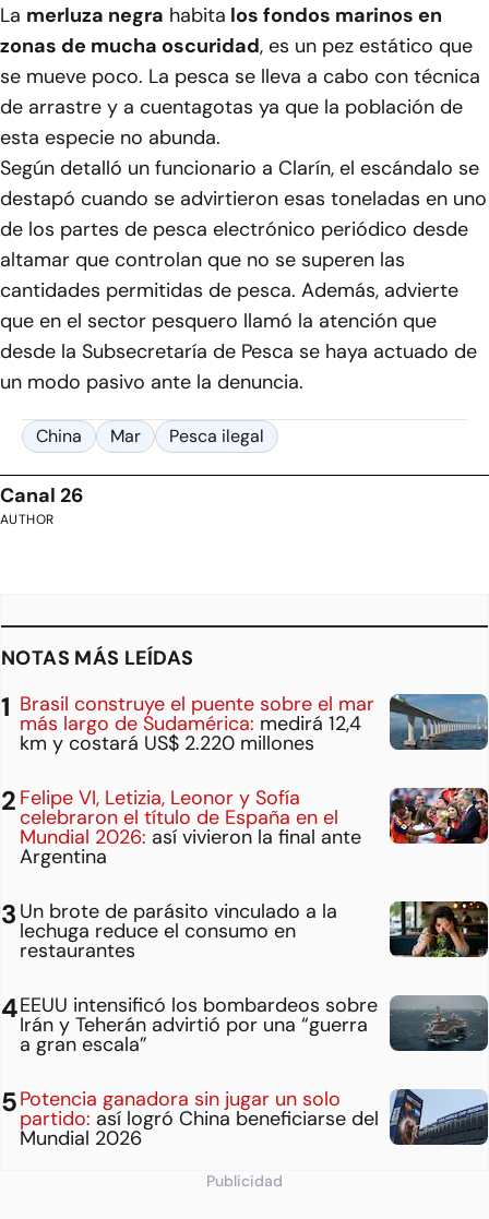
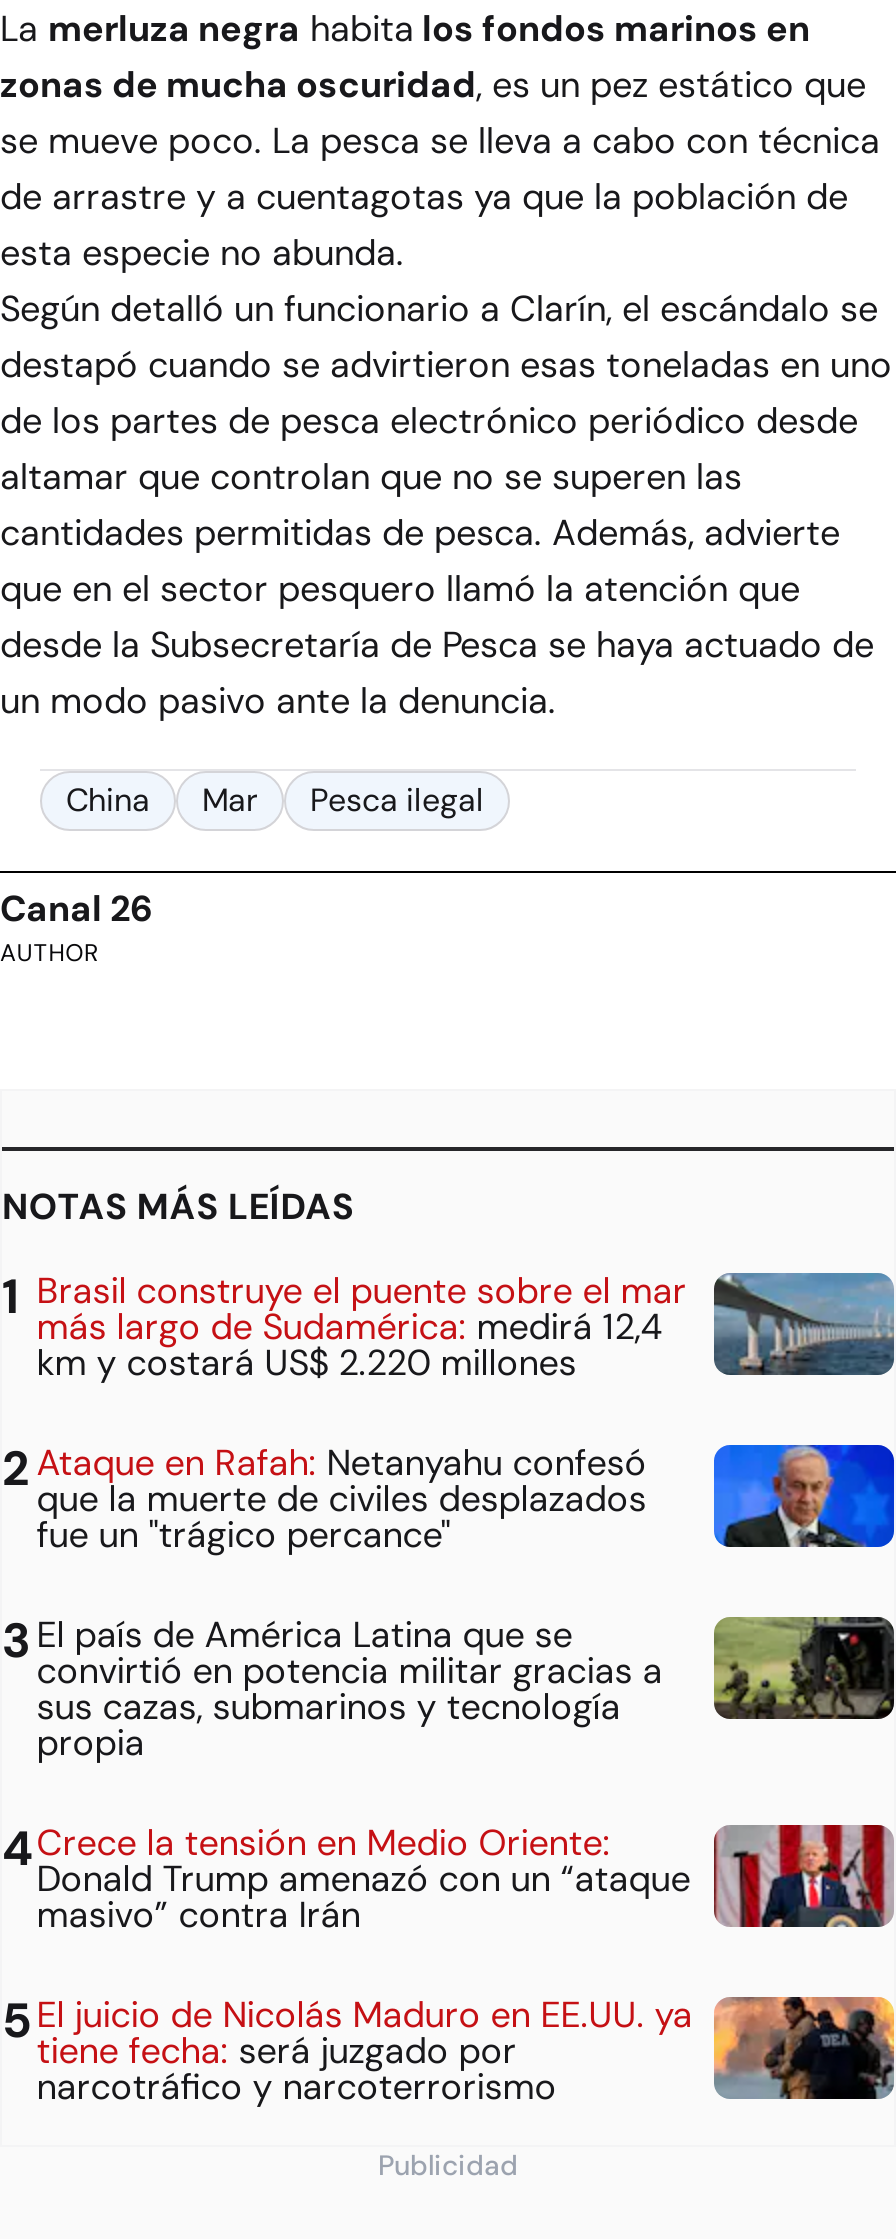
- [image]
- Felipe VI, Letizia, Leonor y Sofía
- celebraron el título de España en el
- Mundial 2026: así vivieron la final ante
- Argentina
+ [image]
+ Ataque en Rafah: Netanyahu confesó
+ que la muerte de civiles desplazados
+ fue un "trágico percance"

- [image]
+ [image]

- Un brote de parásito vinculado a la
- lechuga reduce el consumo en
- restaurantes
+ El país de América Latina que se
+ convirtió en potencia militar gracias a
+ sus cazas, submarinos y tecnología
+ propia

- [image]
- EEUU intensificó los bombardeos sobre
- Irán y Teherán advirtió por una “guerra
- a gran escala”
+ [image]
+ Crece la tensión en Medio Oriente:
+ Donald Trump amenazó con un “ataque
+ masivo” contra Irán

- [image]
- Potencia ganadora sin jugar un solo
- partido: así logró China beneficiarse del
- Mundial 2026
+ [image]
+ El juicio de Nicolás Maduro en EE.UU. ya
+ tiene fecha: será juzgado por
+ narcotráfico y narcoterrorismo
